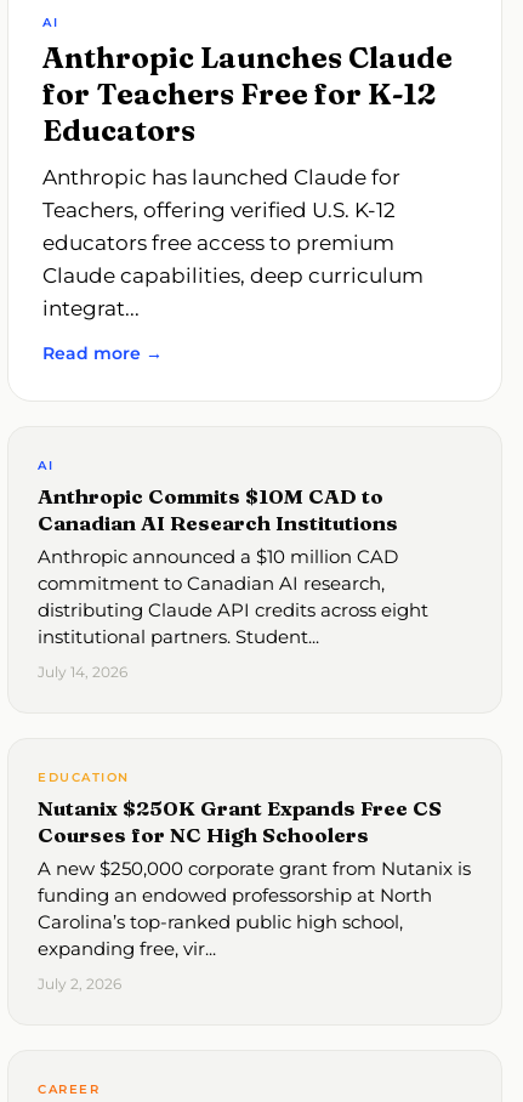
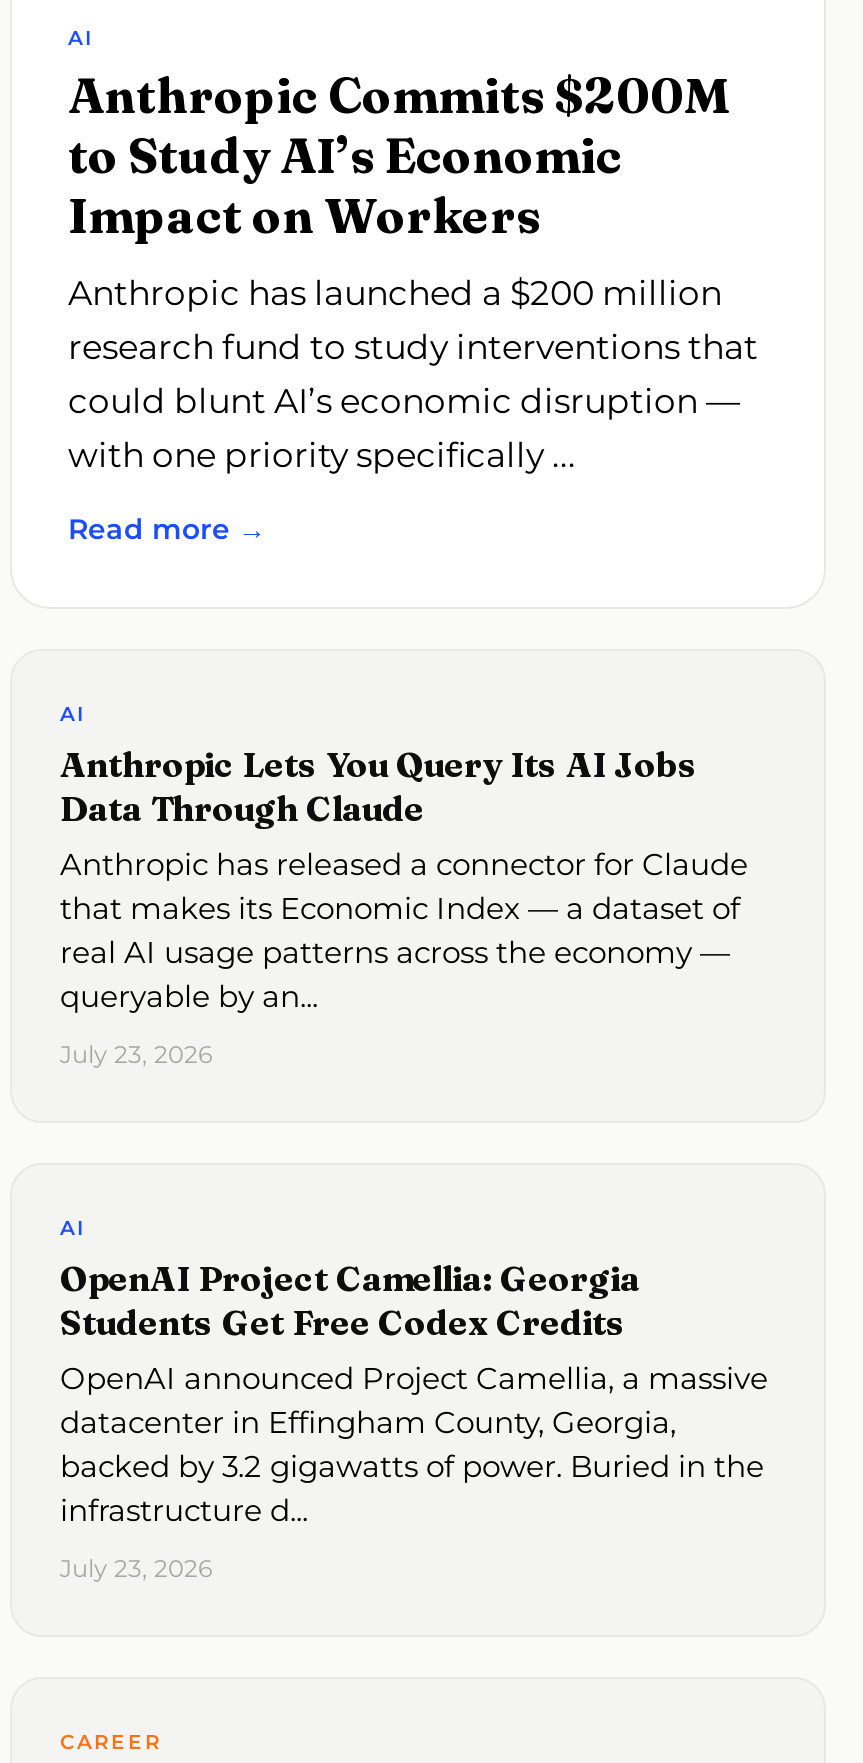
- Anthropic Launches Claude
- for Teachers Free for K-12
- Educators
+ Anthropic Commits $200M
+ to Study AI’s Economic
+ Impact on Workers

- Anthropic has launched Claude for
- Teachers, offering verified U.S. K-12
- educators free access to premium
- Claude capabilities, deep curriculum
- integrat...
+ Anthropic has launched a $200 million
+ research fund to study interventions that
+ could blunt AI’s economic disruption —
+ with one priority specifically ...

- Anthropic Commits $10M CAD to
- Canadian AI Research Institutions
- Anthropic announced a $10 million CAD
- commitment to Canadian AI research,
- distributing Claude API credits across eight
- institutional partners. Student...
+ Anthropic Lets You Query Its AI Jobs
+ Data Through Claude
+ Anthropic has released a connector for Claude
+ that makes its Economic Index — a dataset of
+ real AI usage patterns across the economy —
+ queryable by an...

- July 14, 2026
+ July 23, 2026

- EDUCATION
- Nutanix $250K Grant Expands Free CS
- Courses for NC High Schoolers
- A new $250,000 corporate grant from Nutanix is
- funding an endowed professorship at North
- Carolina’s top-ranked public high school,
- expanding free, vir...
+ AI
+ OpenAI Project Camellia: Georgia
+ Students Get Free Codex Credits
+ OpenAI announced Project Camellia, a massive
+ datacenter in Effingham County, Georgia,
+ backed by 3.2 gigawatts of power. Buried in the
+ infrastructure d...

- July 2, 2026
+ July 23, 2026
